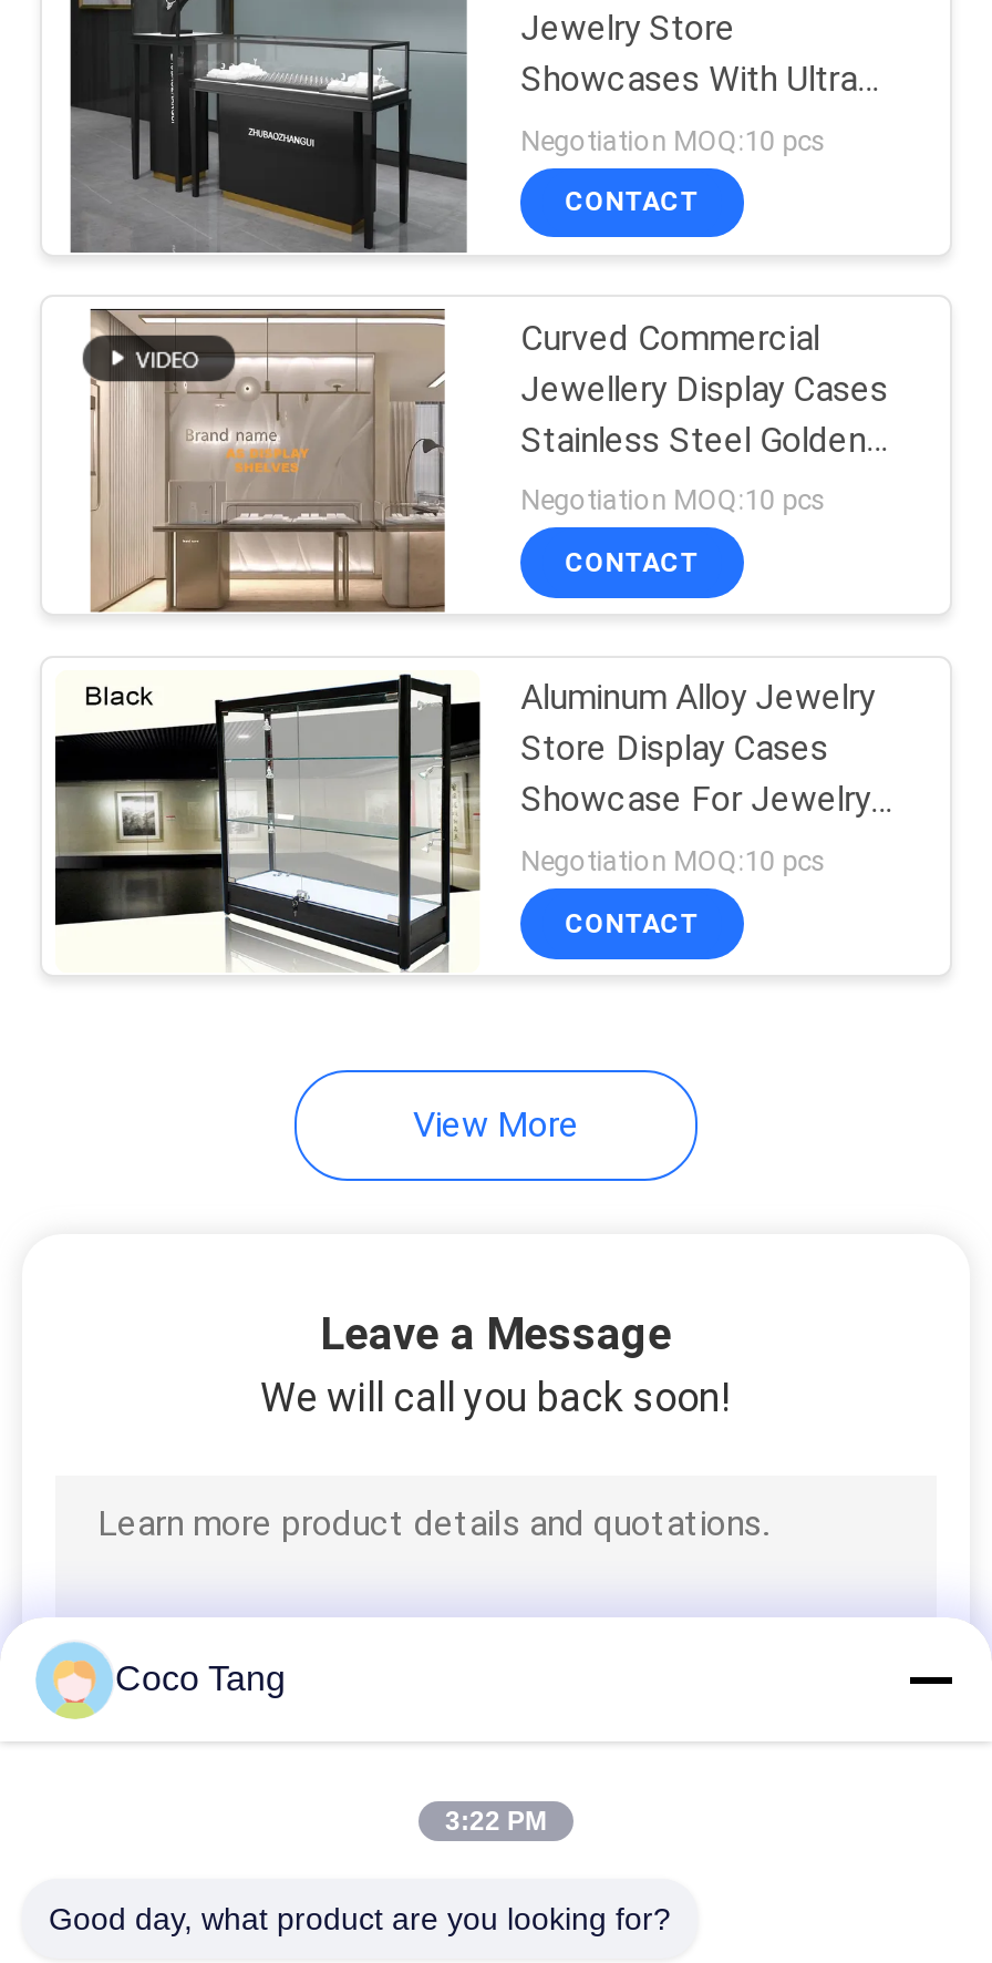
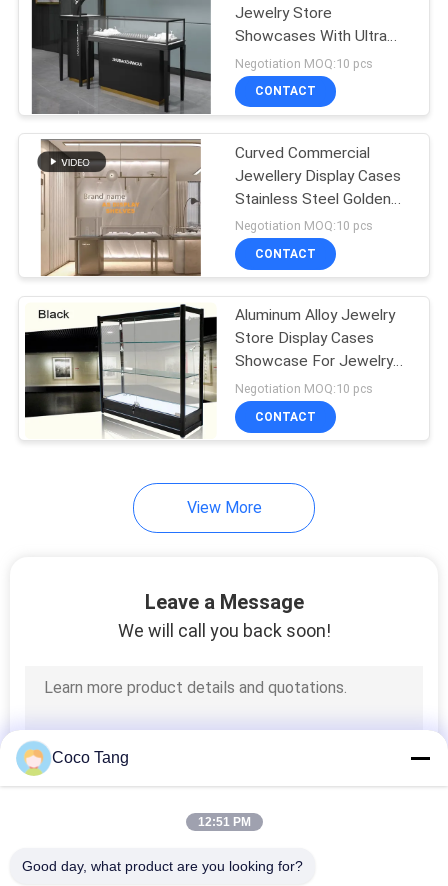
- 3:22 PM
+ 12:51 PM
